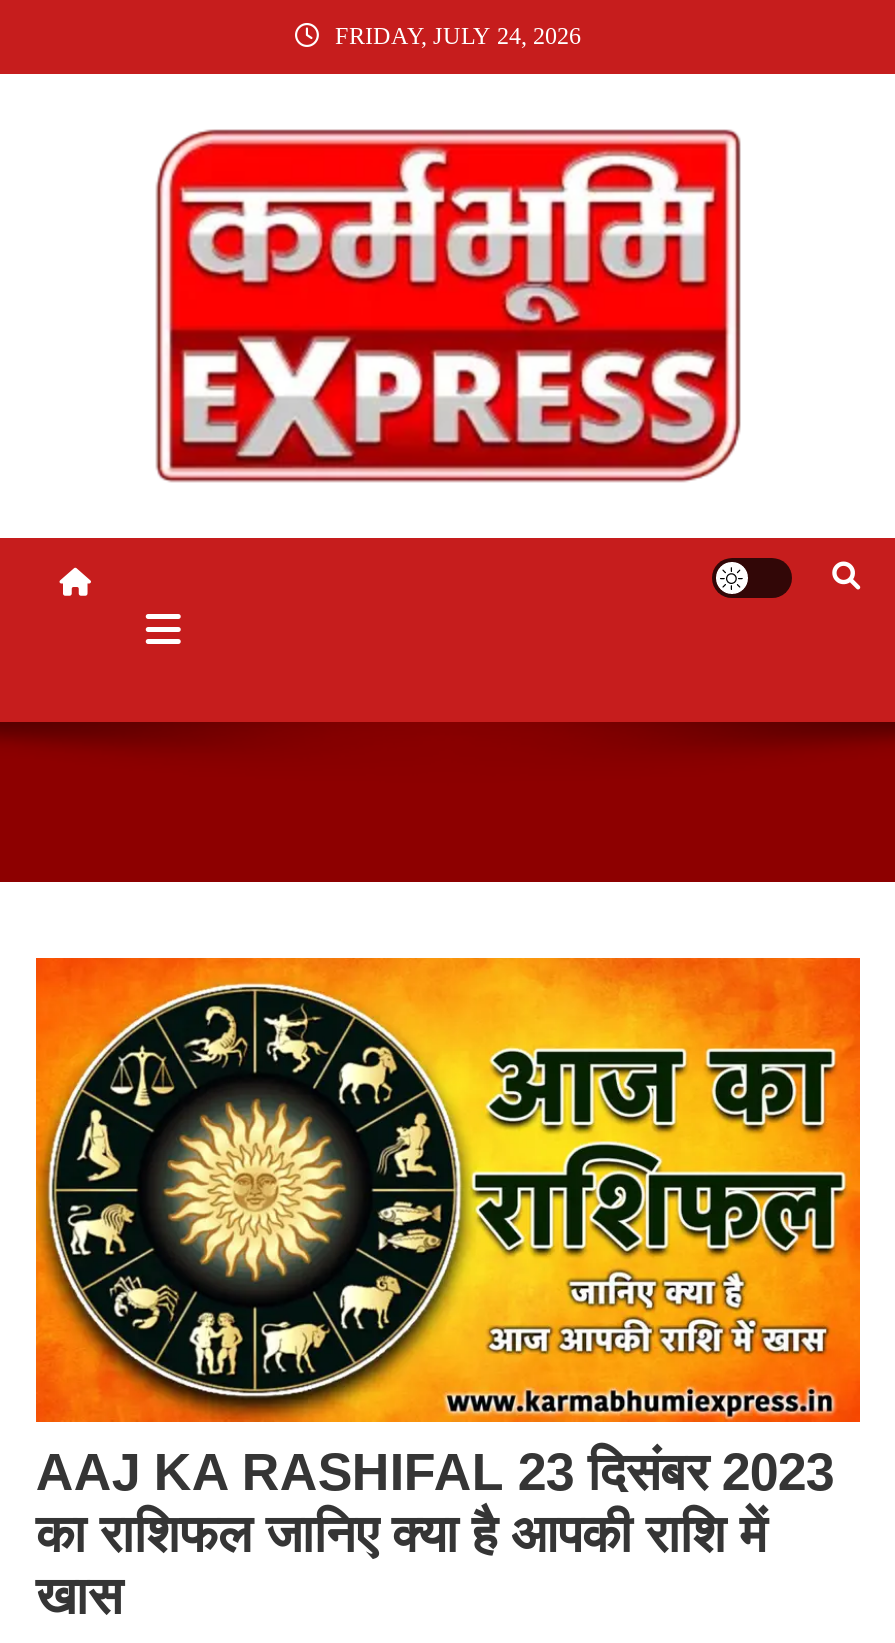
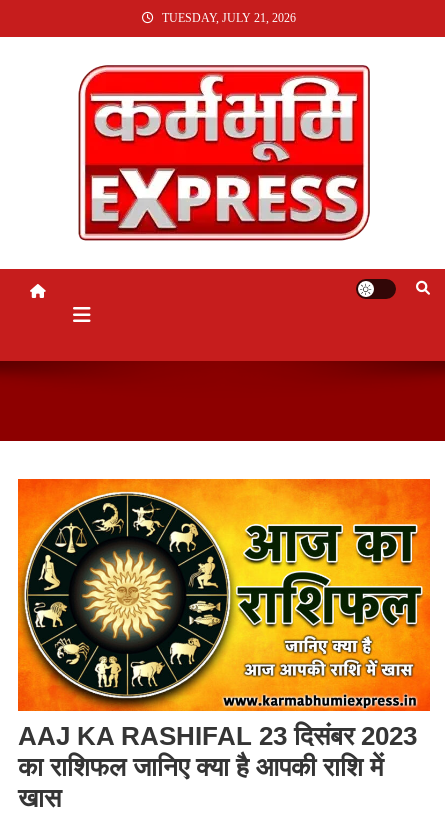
- FRIDAY, JULY 24, 2026
+ TUESDAY, JULY 21, 2026
